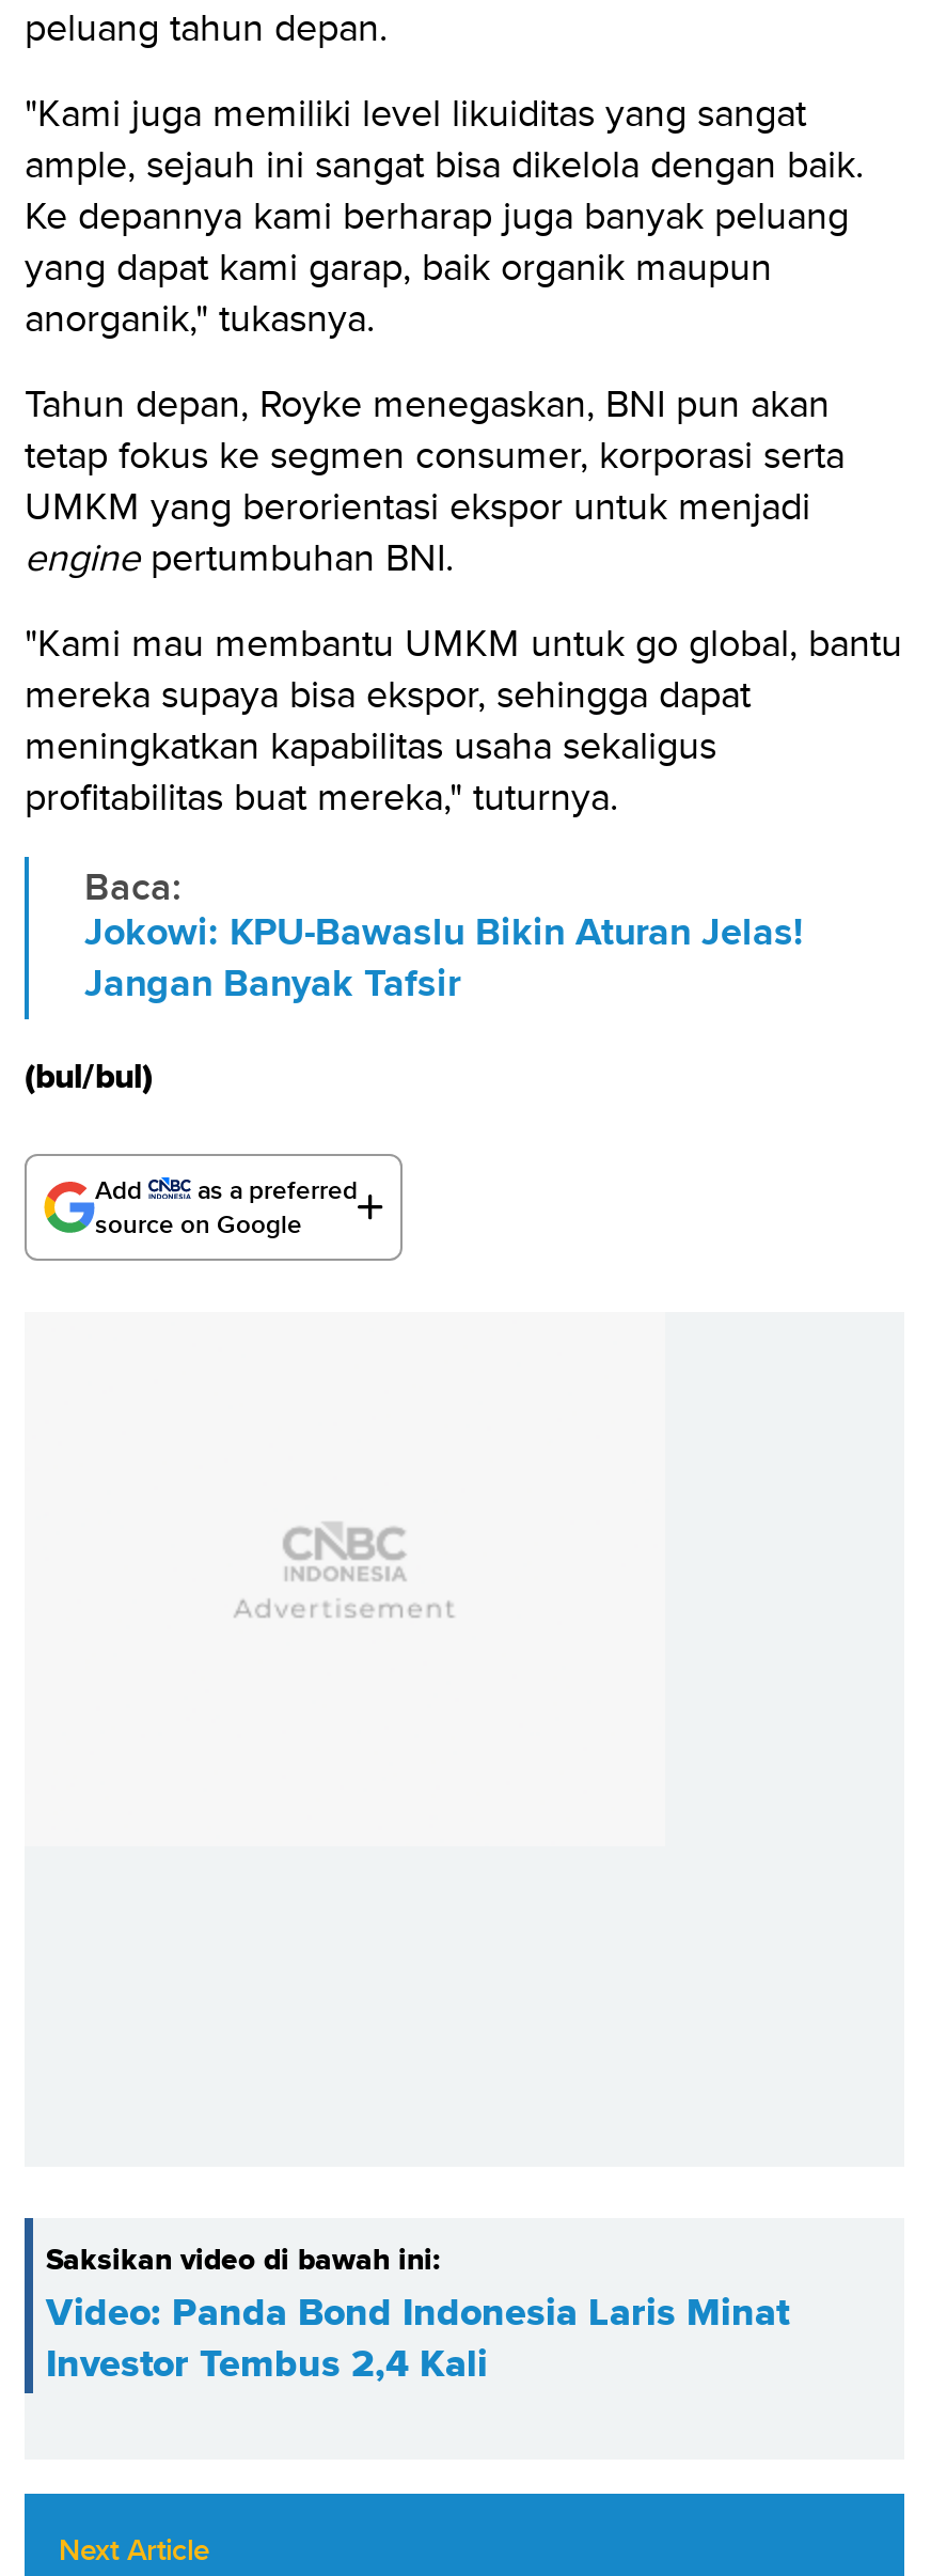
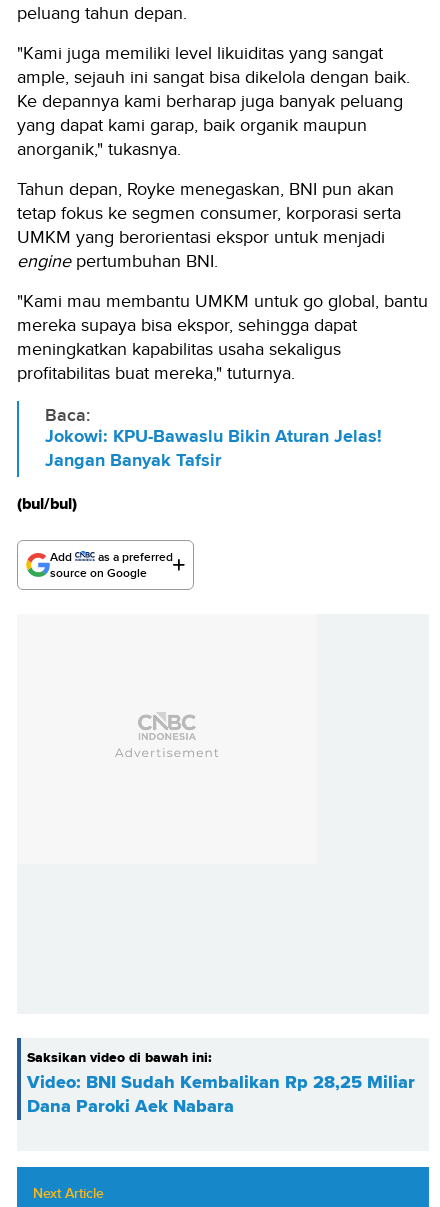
- Video: Panda Bond Indonesia Laris Minat
- Investor Tembus 2,4 Kali
+ Video: BNI Sudah Kembalikan Rp 28,25 Miliar
+ Dana Paroki Aek Nabara
